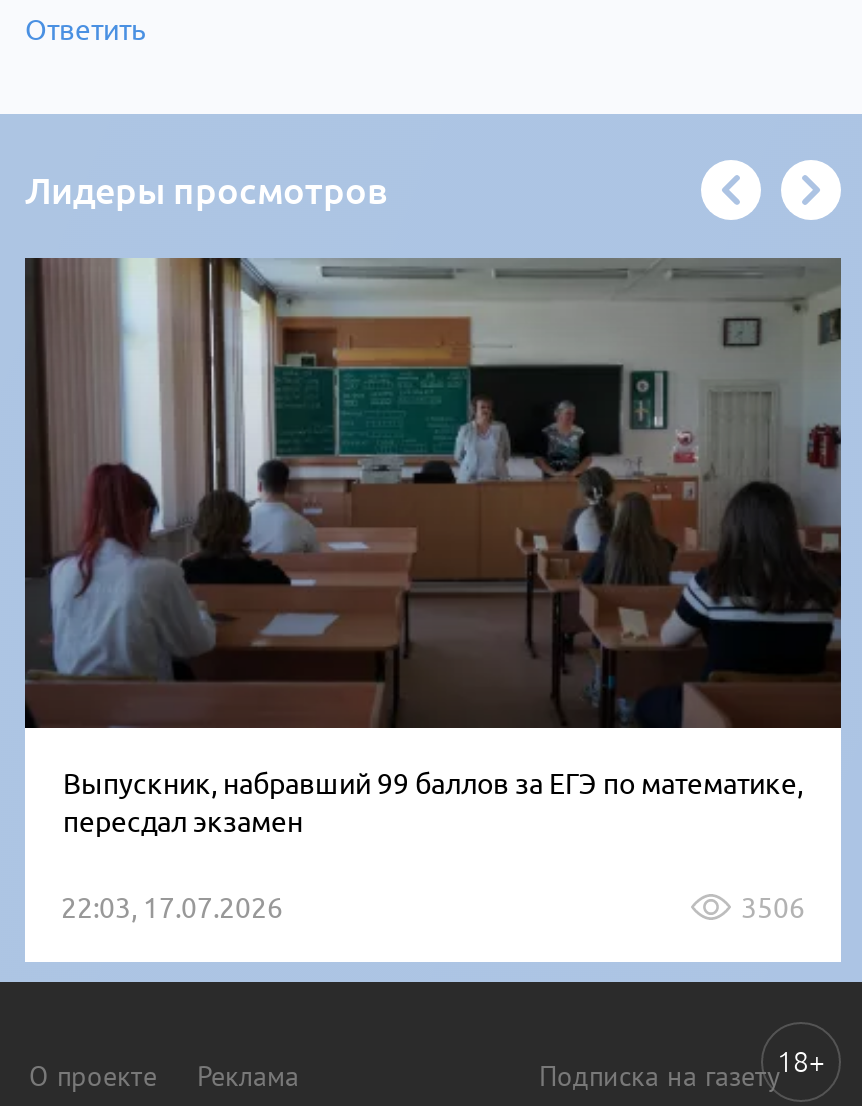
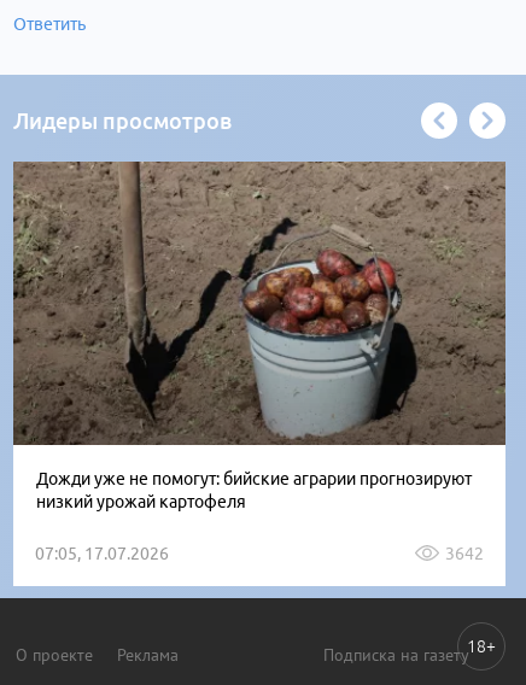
- [image]
- Выпускник, набравший 99 баллов за ЕГЭ по математике,
- пересдал экзамен
+ [image]
+ Дожди уже не помогут: бийские аграрии прогнозируют
+ низкий урожай картофеля

- 22:03, 17.07.2026
- 3506
+ 07:05, 17.07.2026
+ 3642
